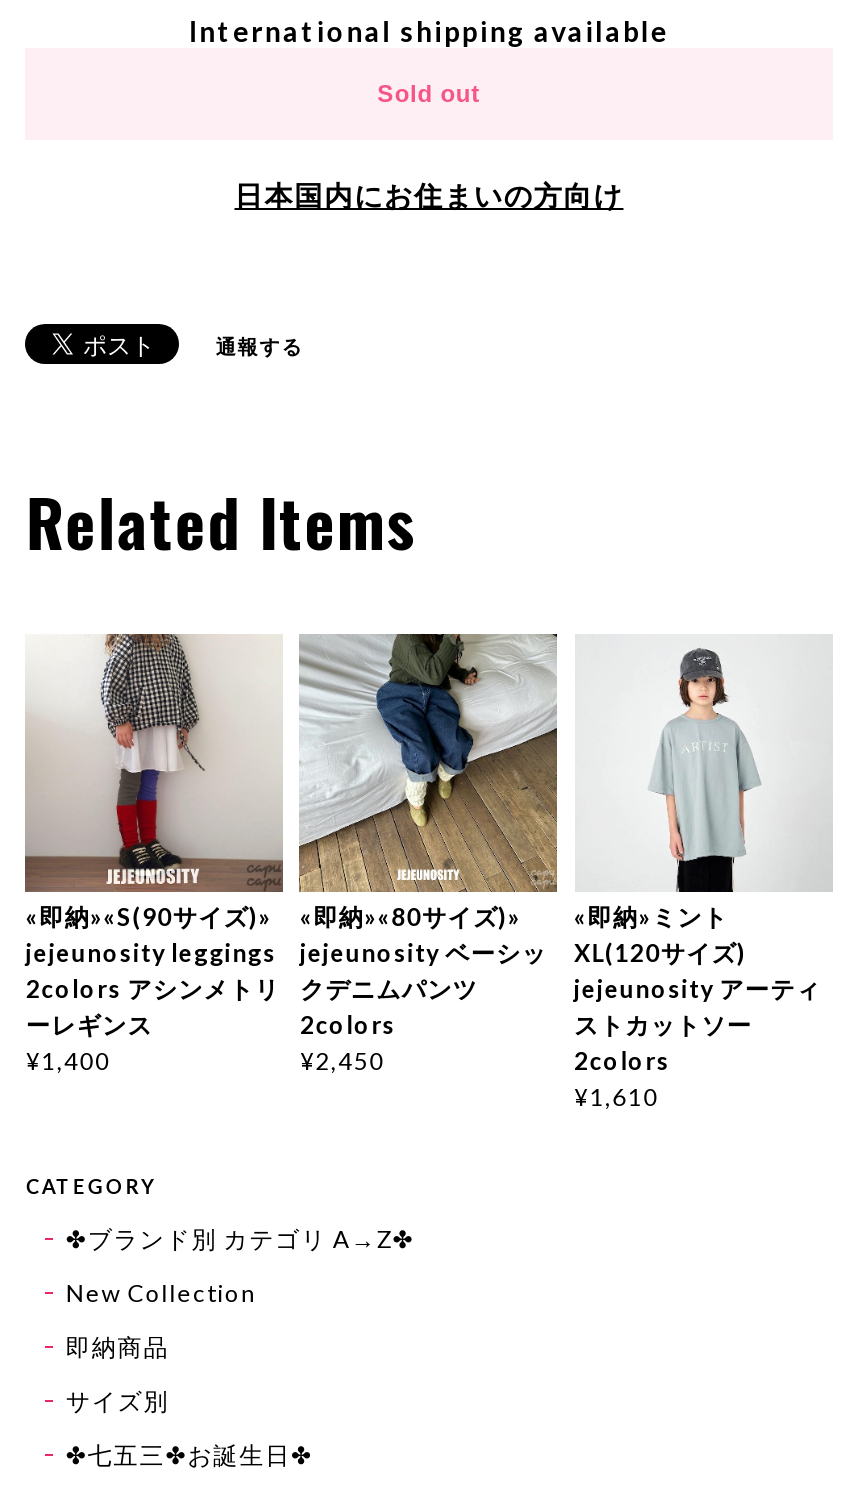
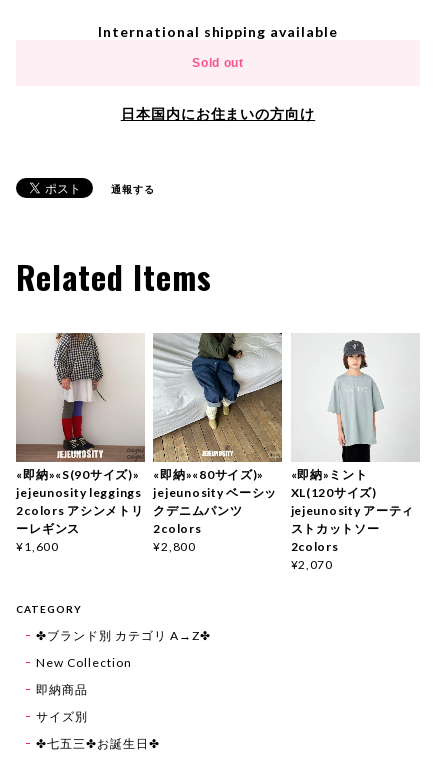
- ¥1,400
+ ¥1,600

- ¥2,450
+ ¥2,800

- ¥1,610
+ ¥2,070
